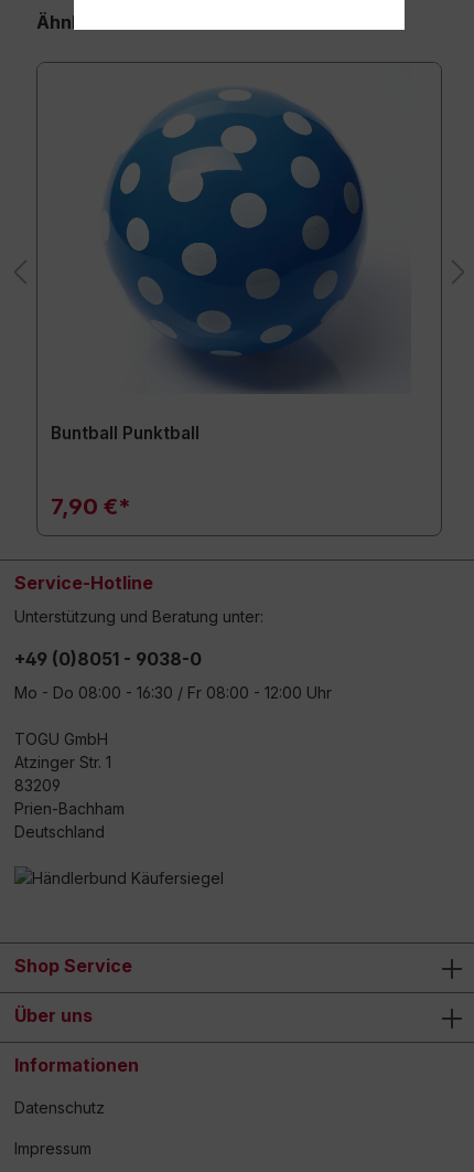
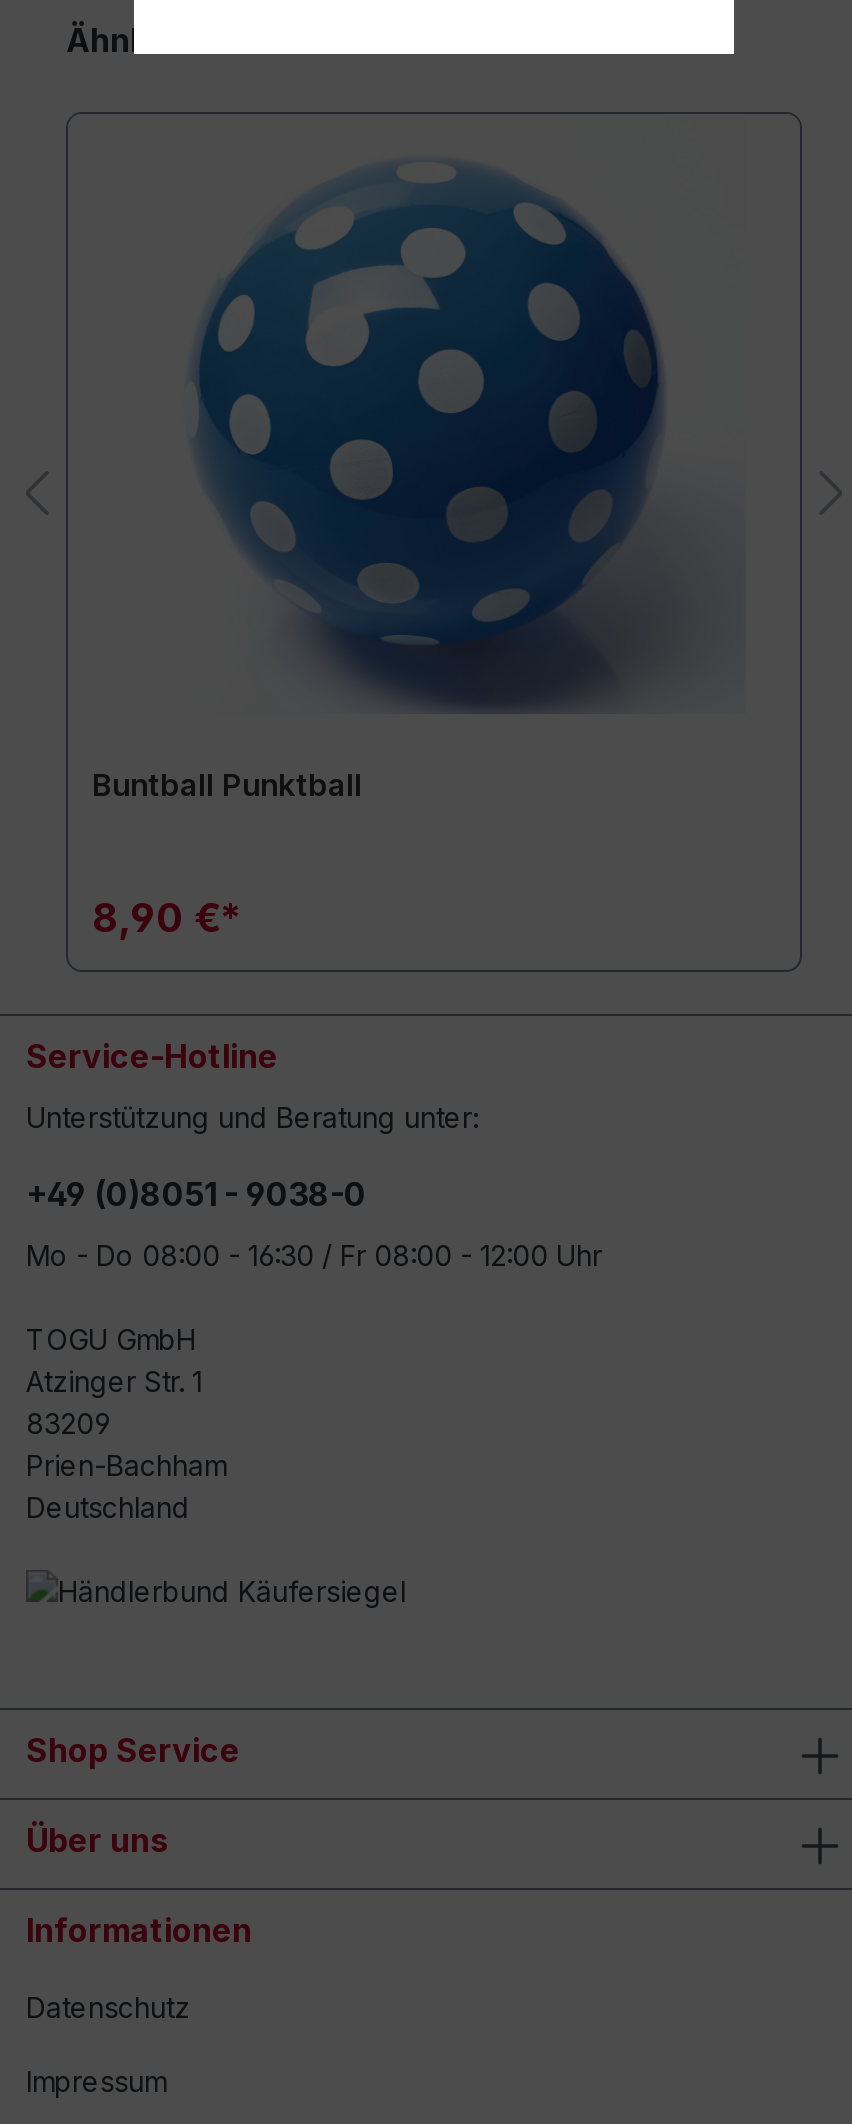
- 7,90 €*
+ 8,90 €*
